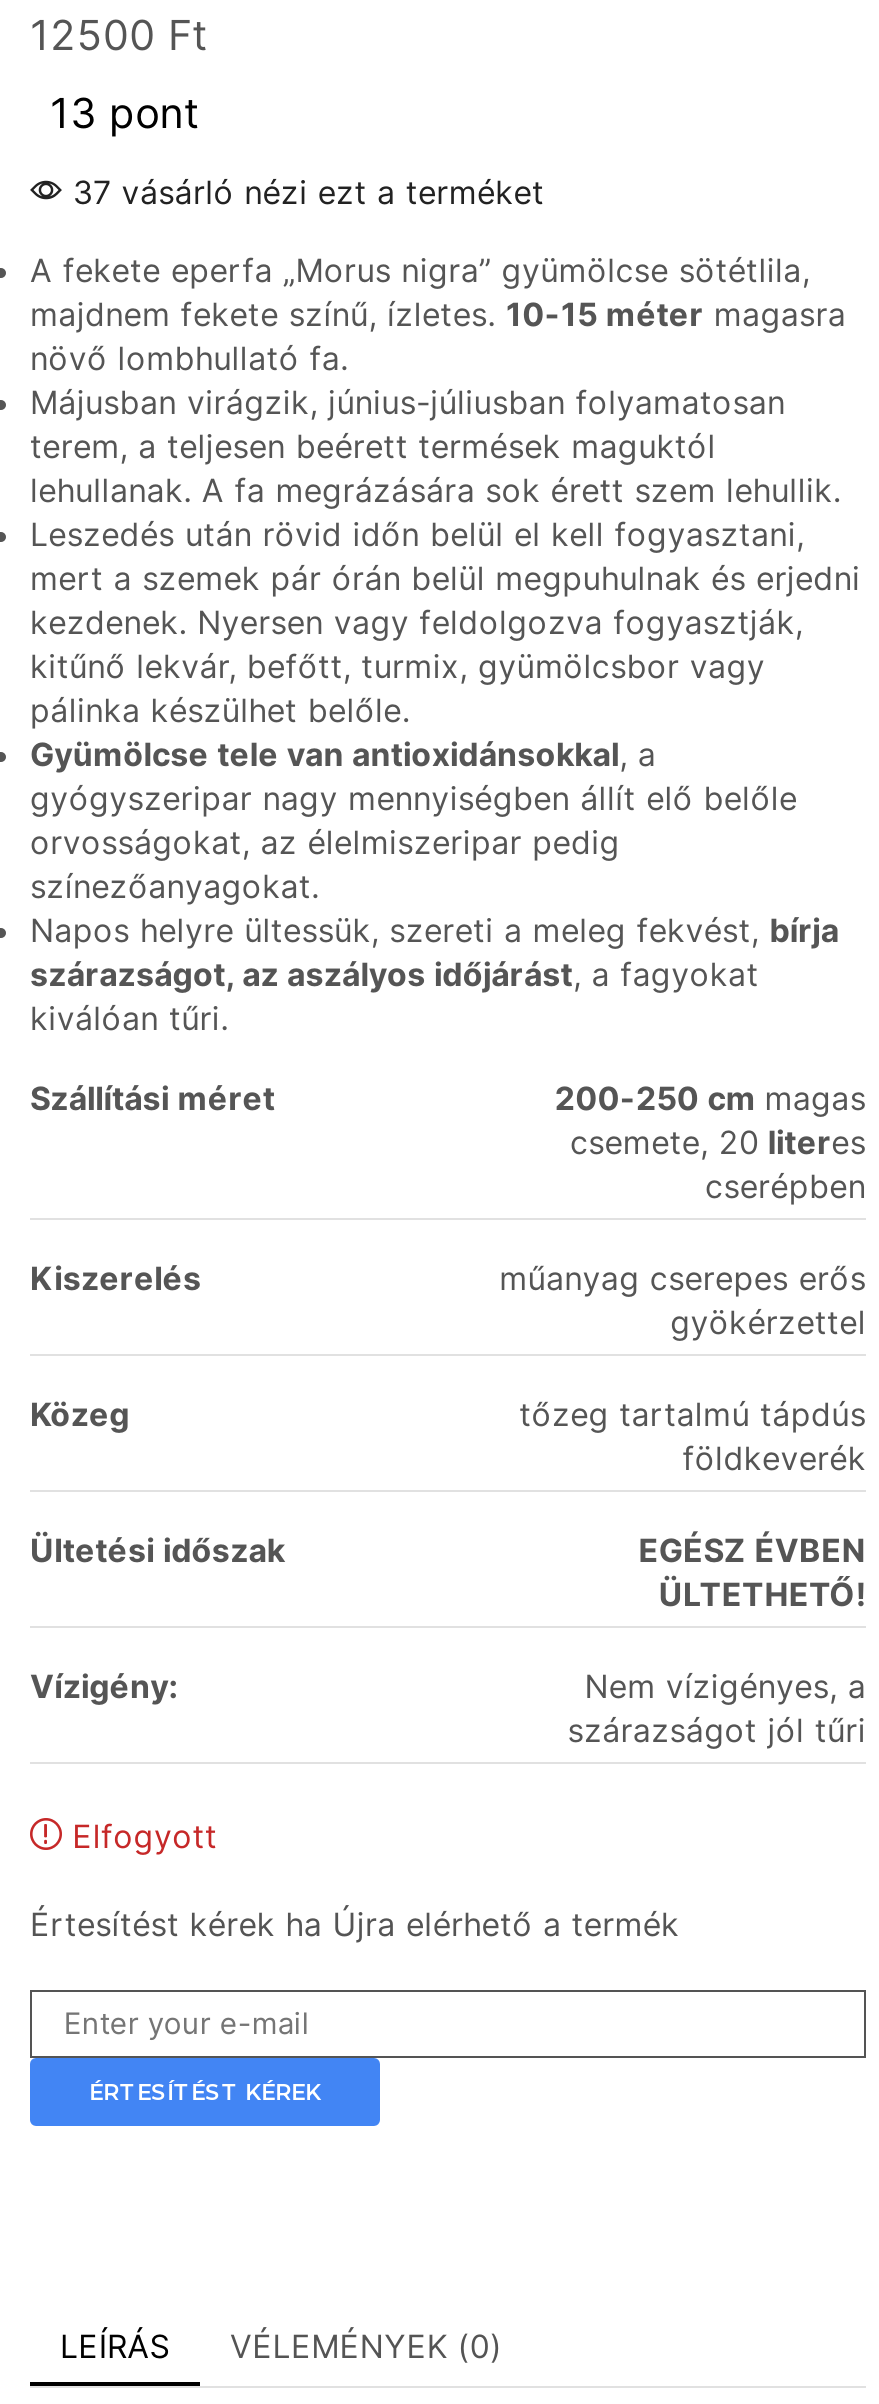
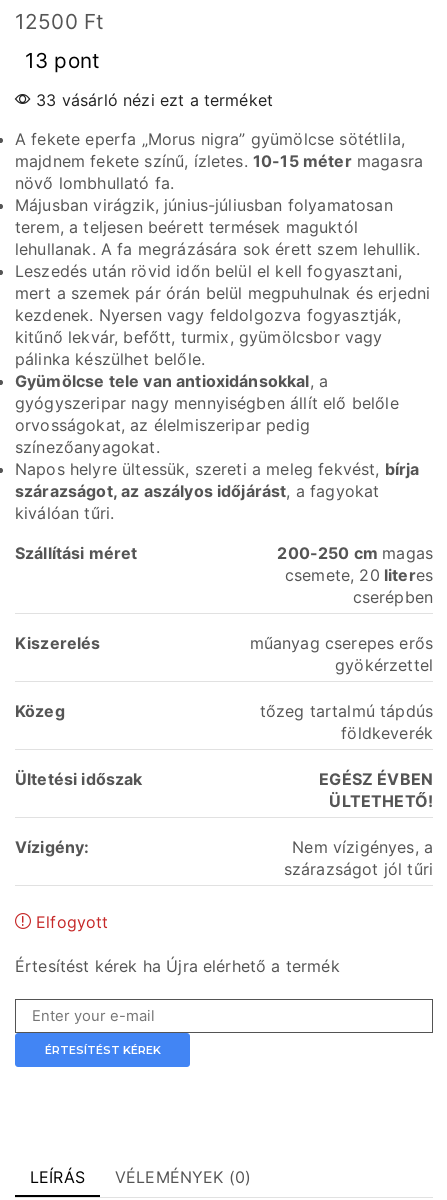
- 37 vásárló nézi ezt a terméket
+ 33 vásárló nézi ezt a terméket
